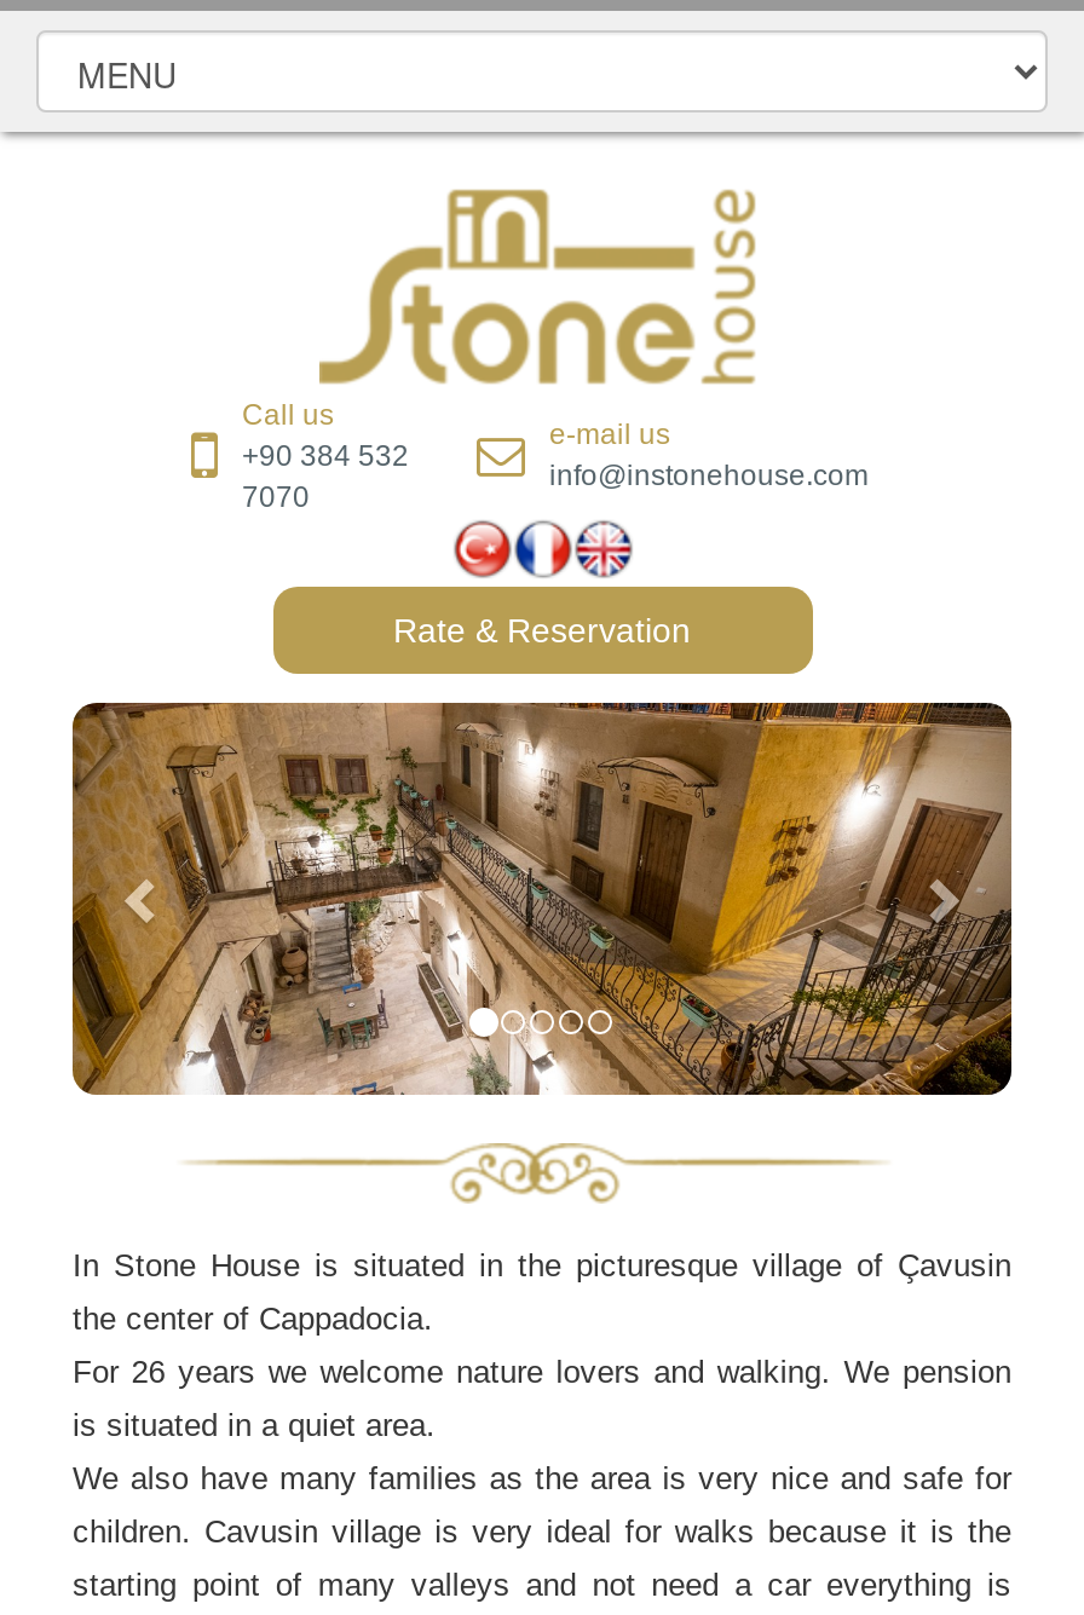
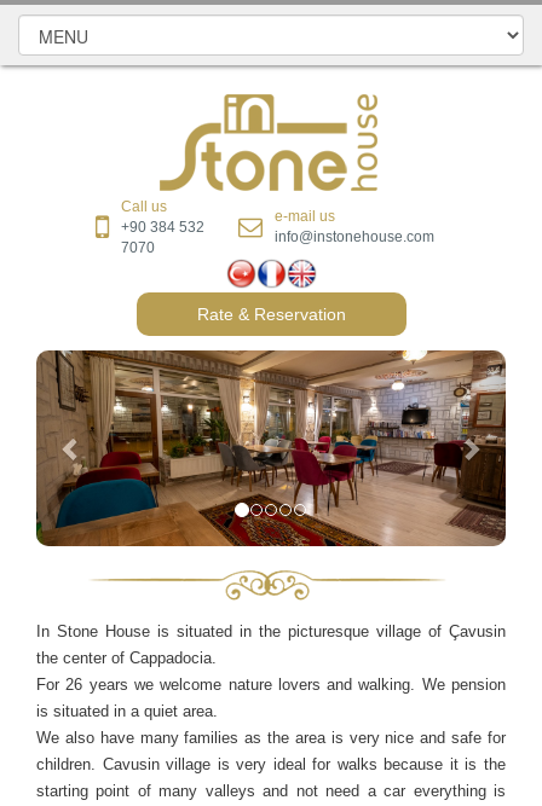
- [image]
+ [image]
